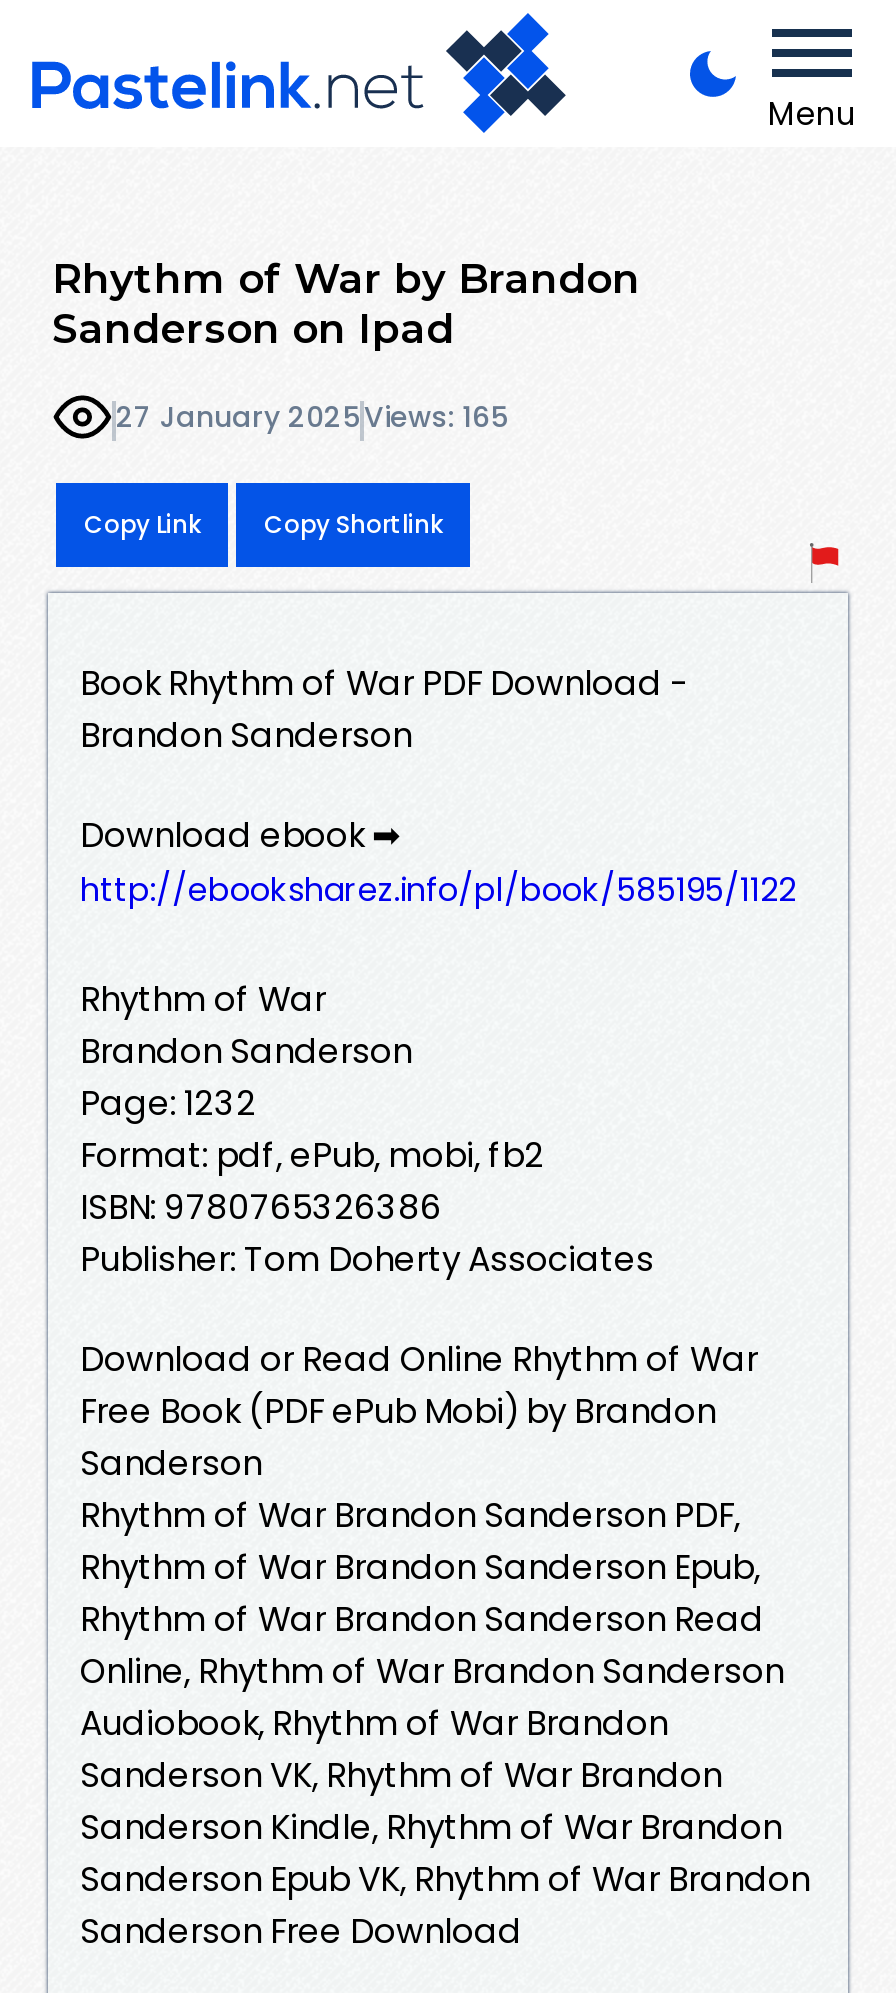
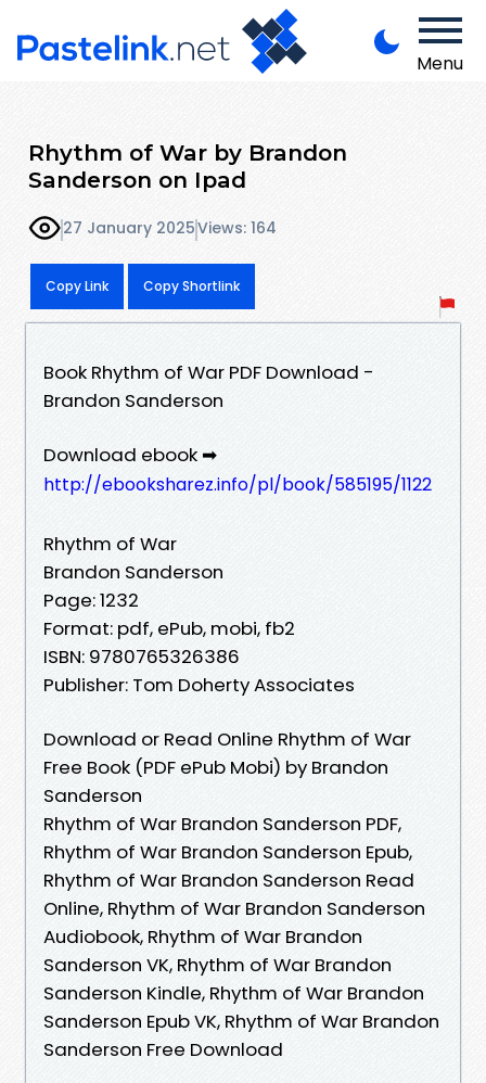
- 27 January 2025 Views: 165
+ 27 January 2025 Views: 164
